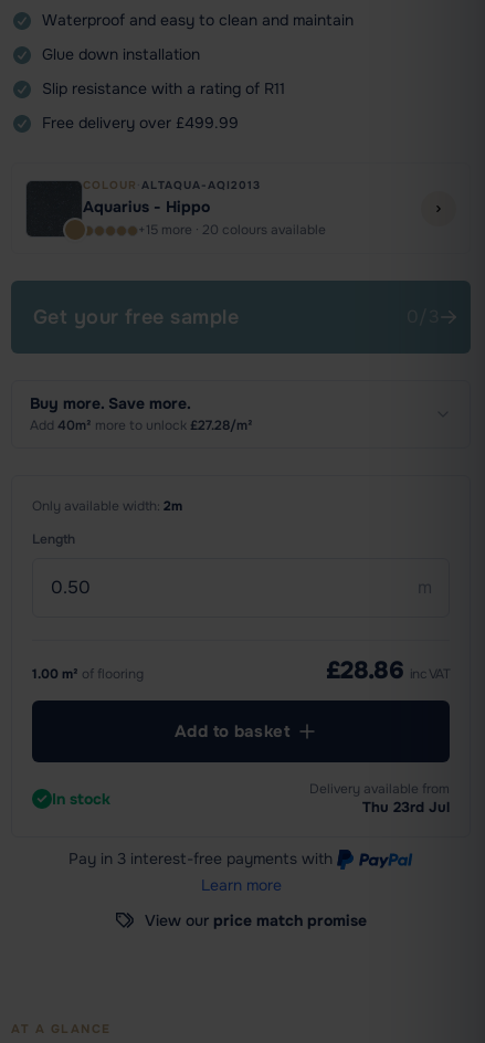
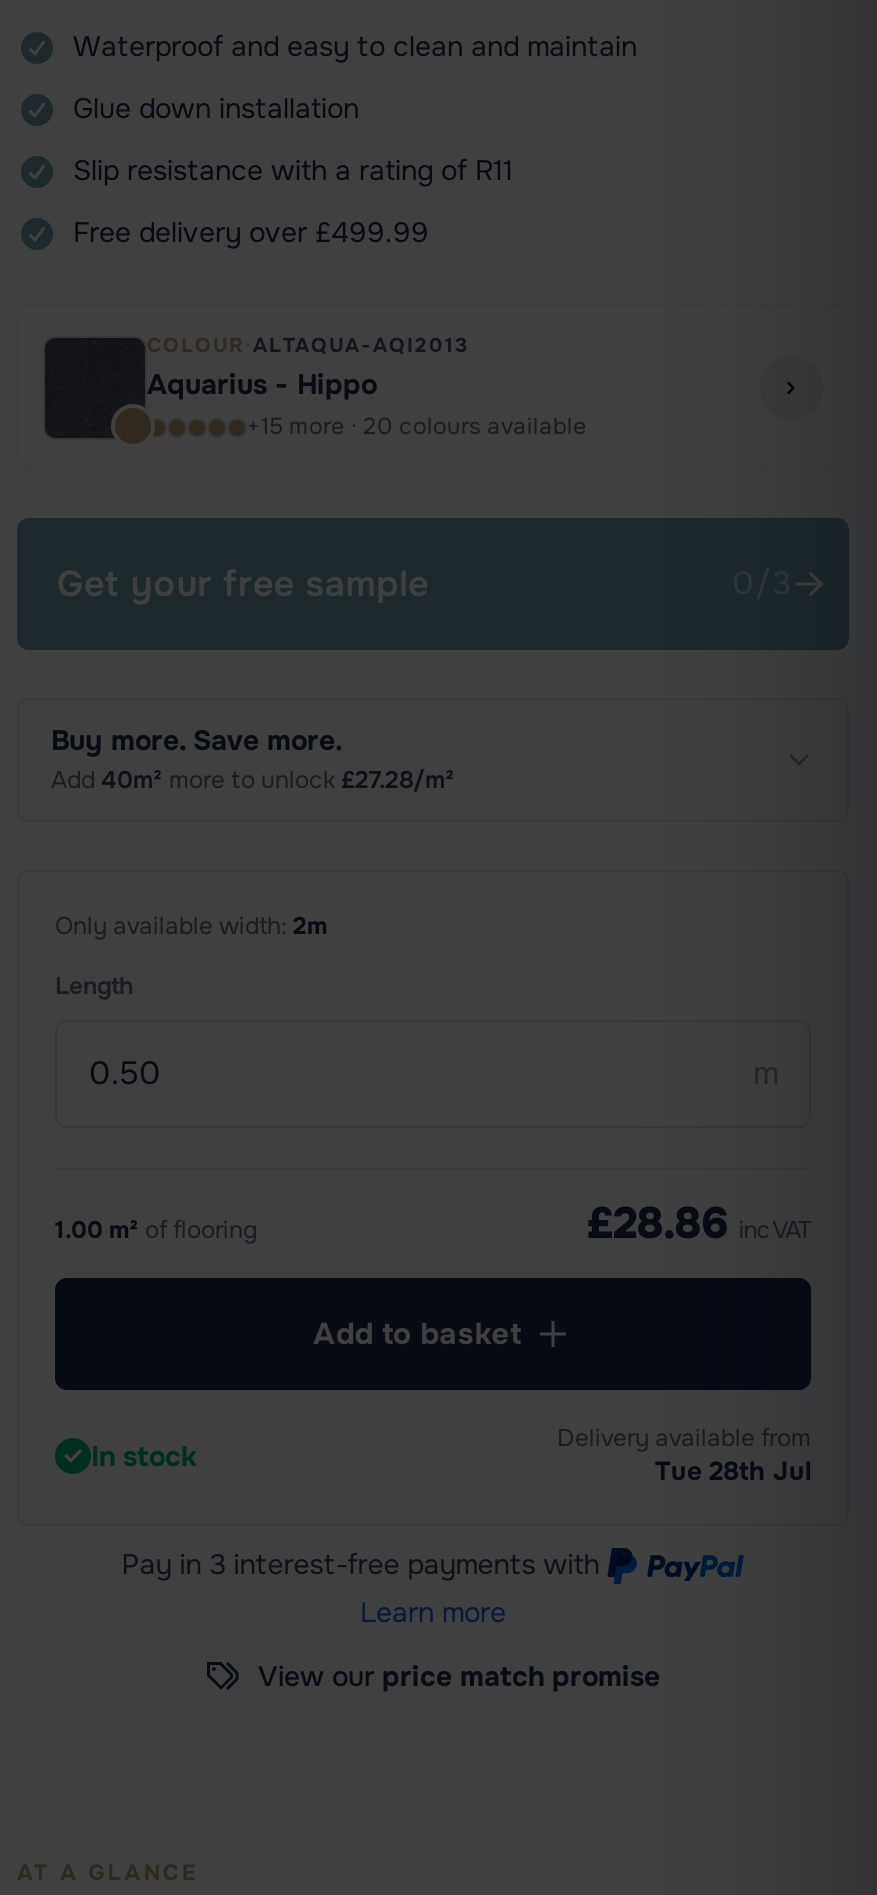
- Thu 23rd Jul
+ Tue 28th Jul
